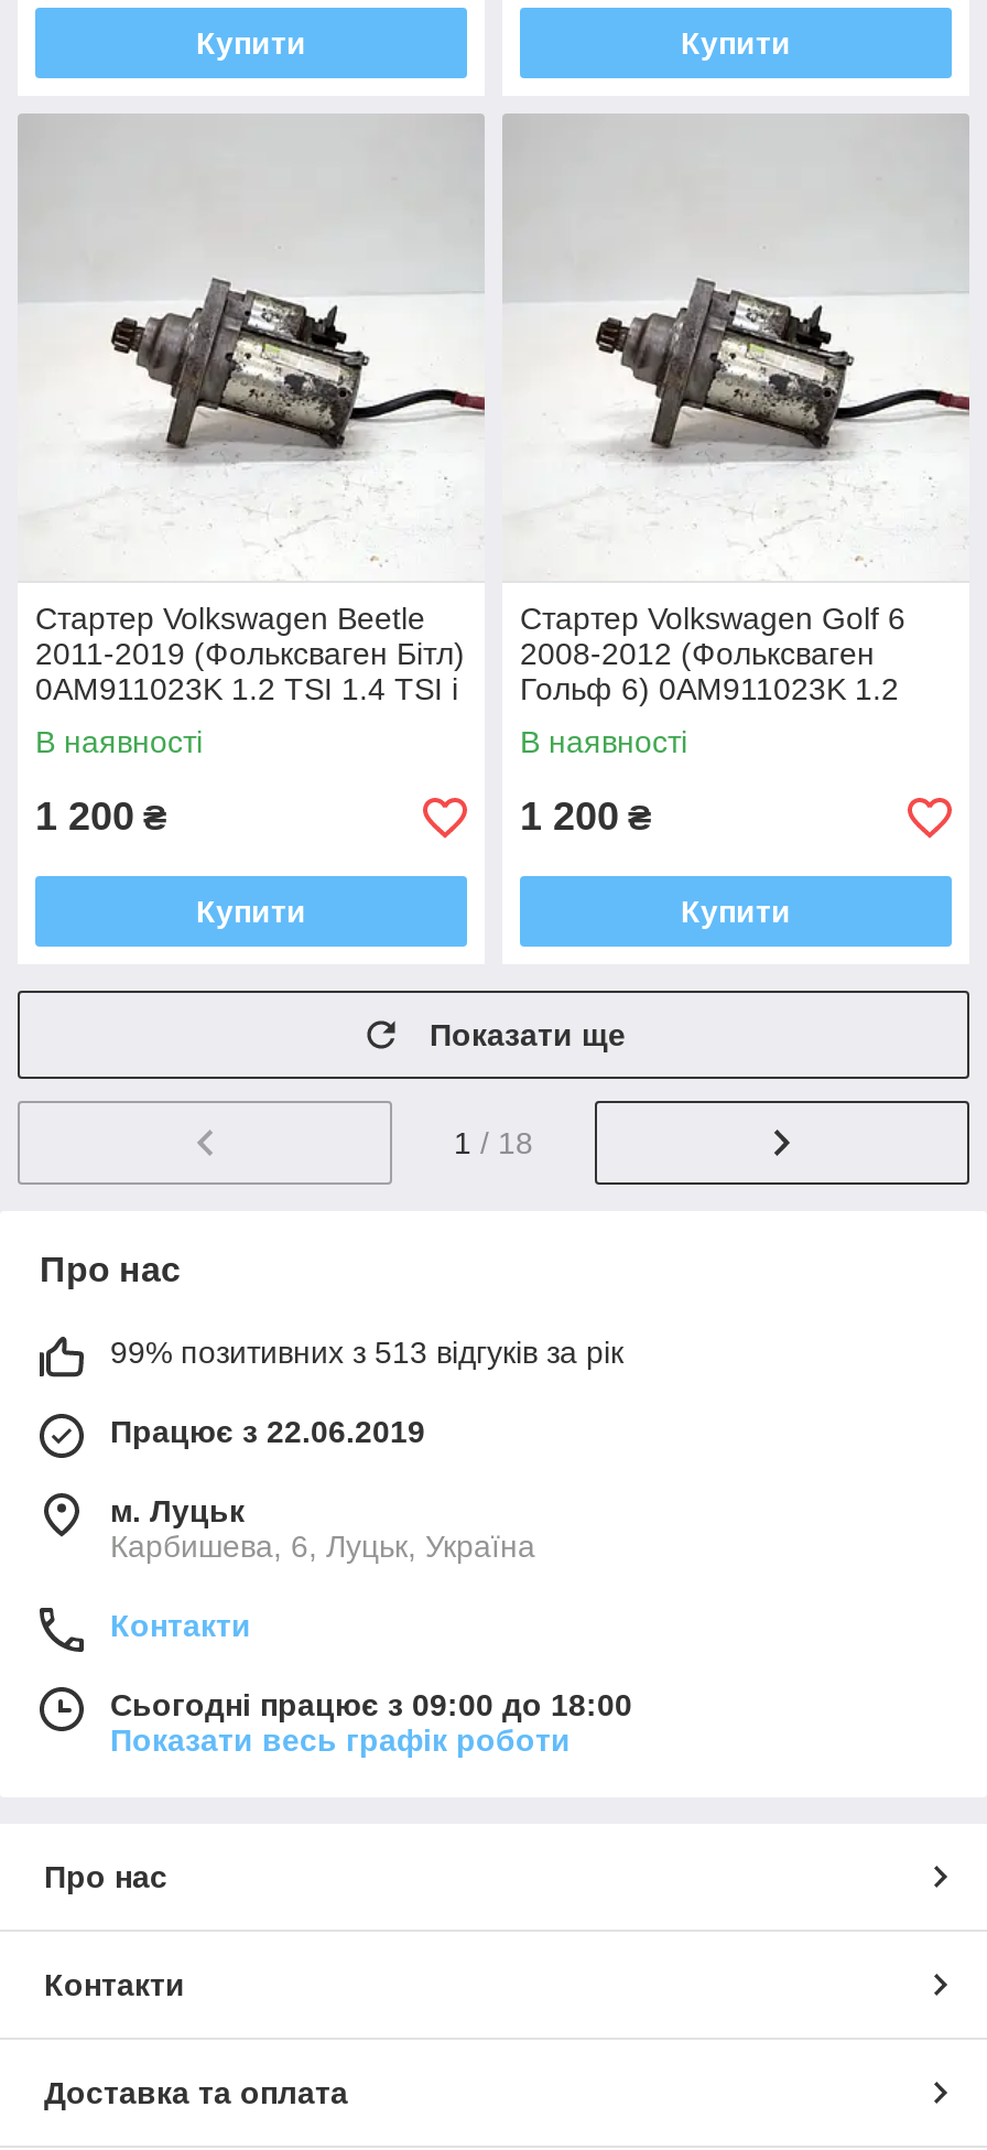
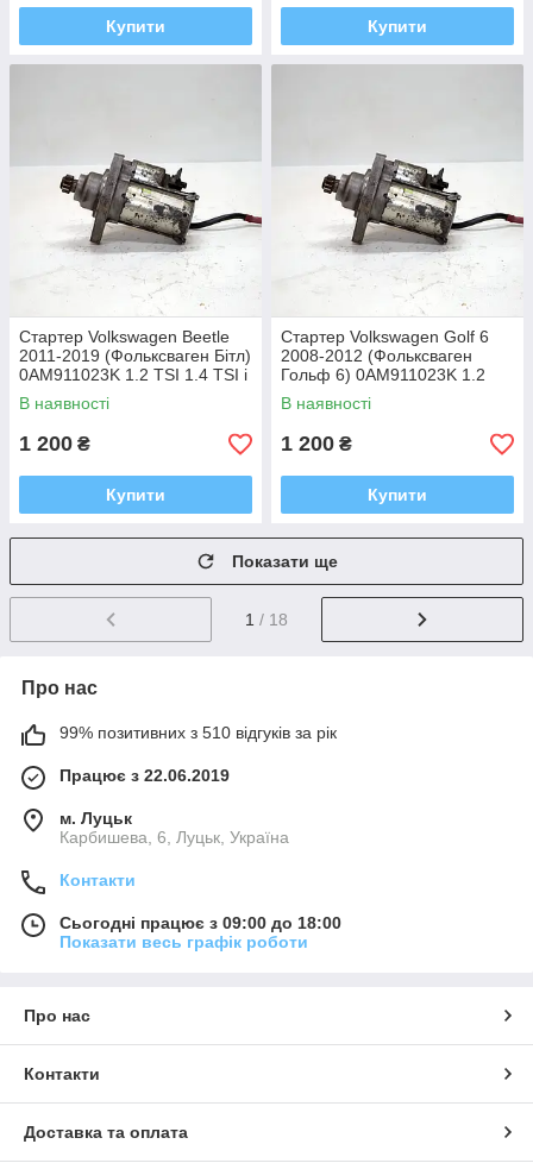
- 99% позитивних з 513 відгуків за рік
+ 99% позитивних з 510 відгуків за рік
